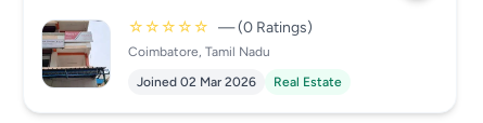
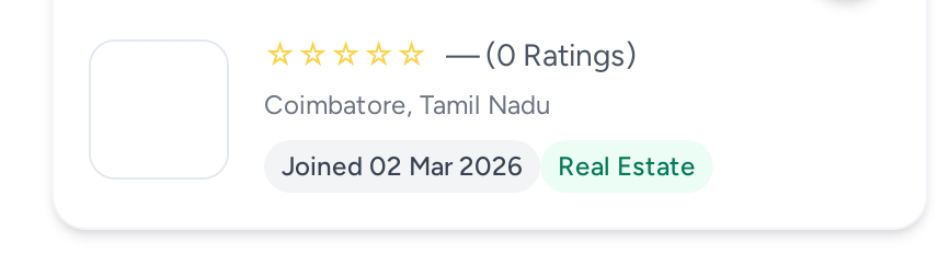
- [image]
